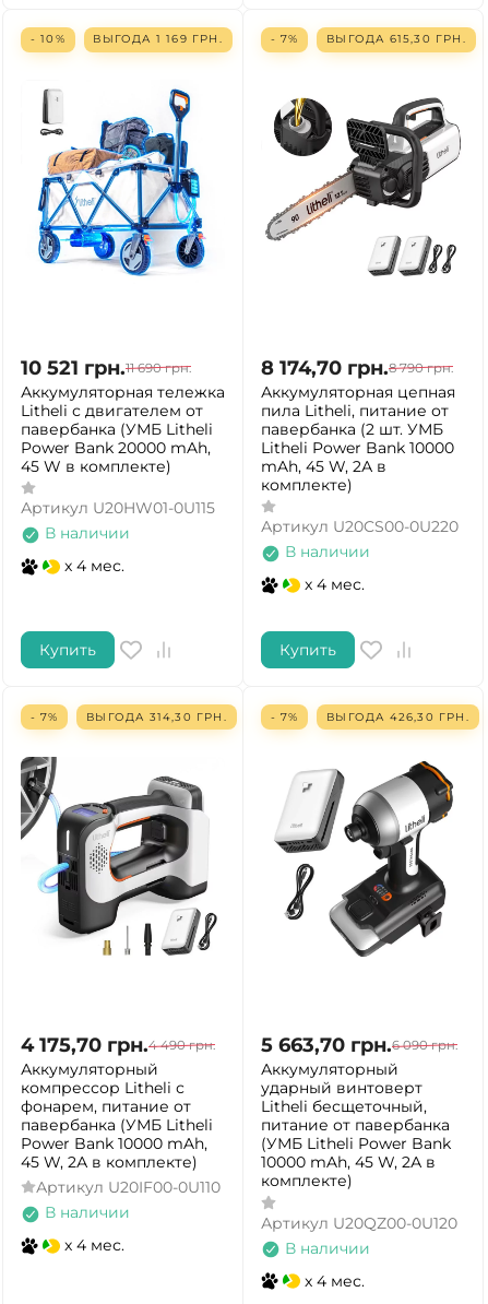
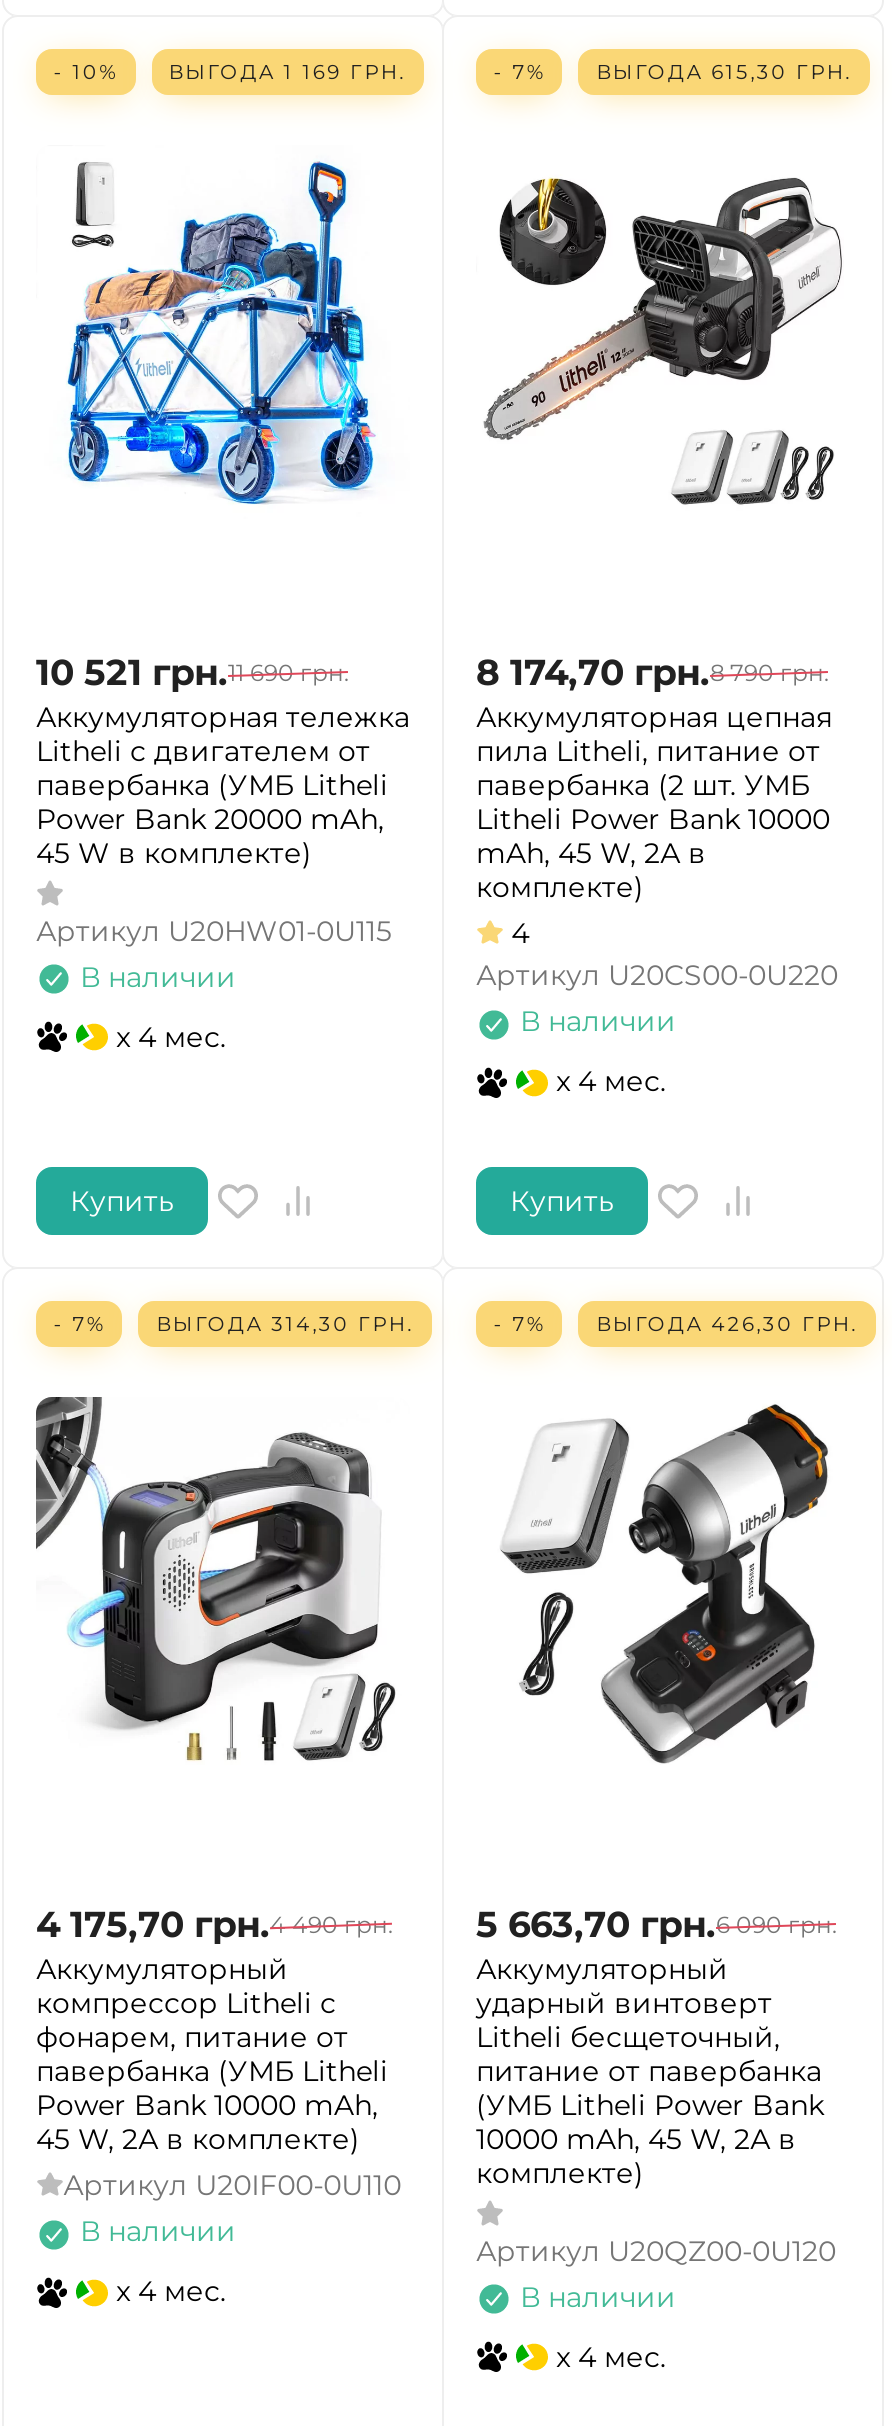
+ 4
